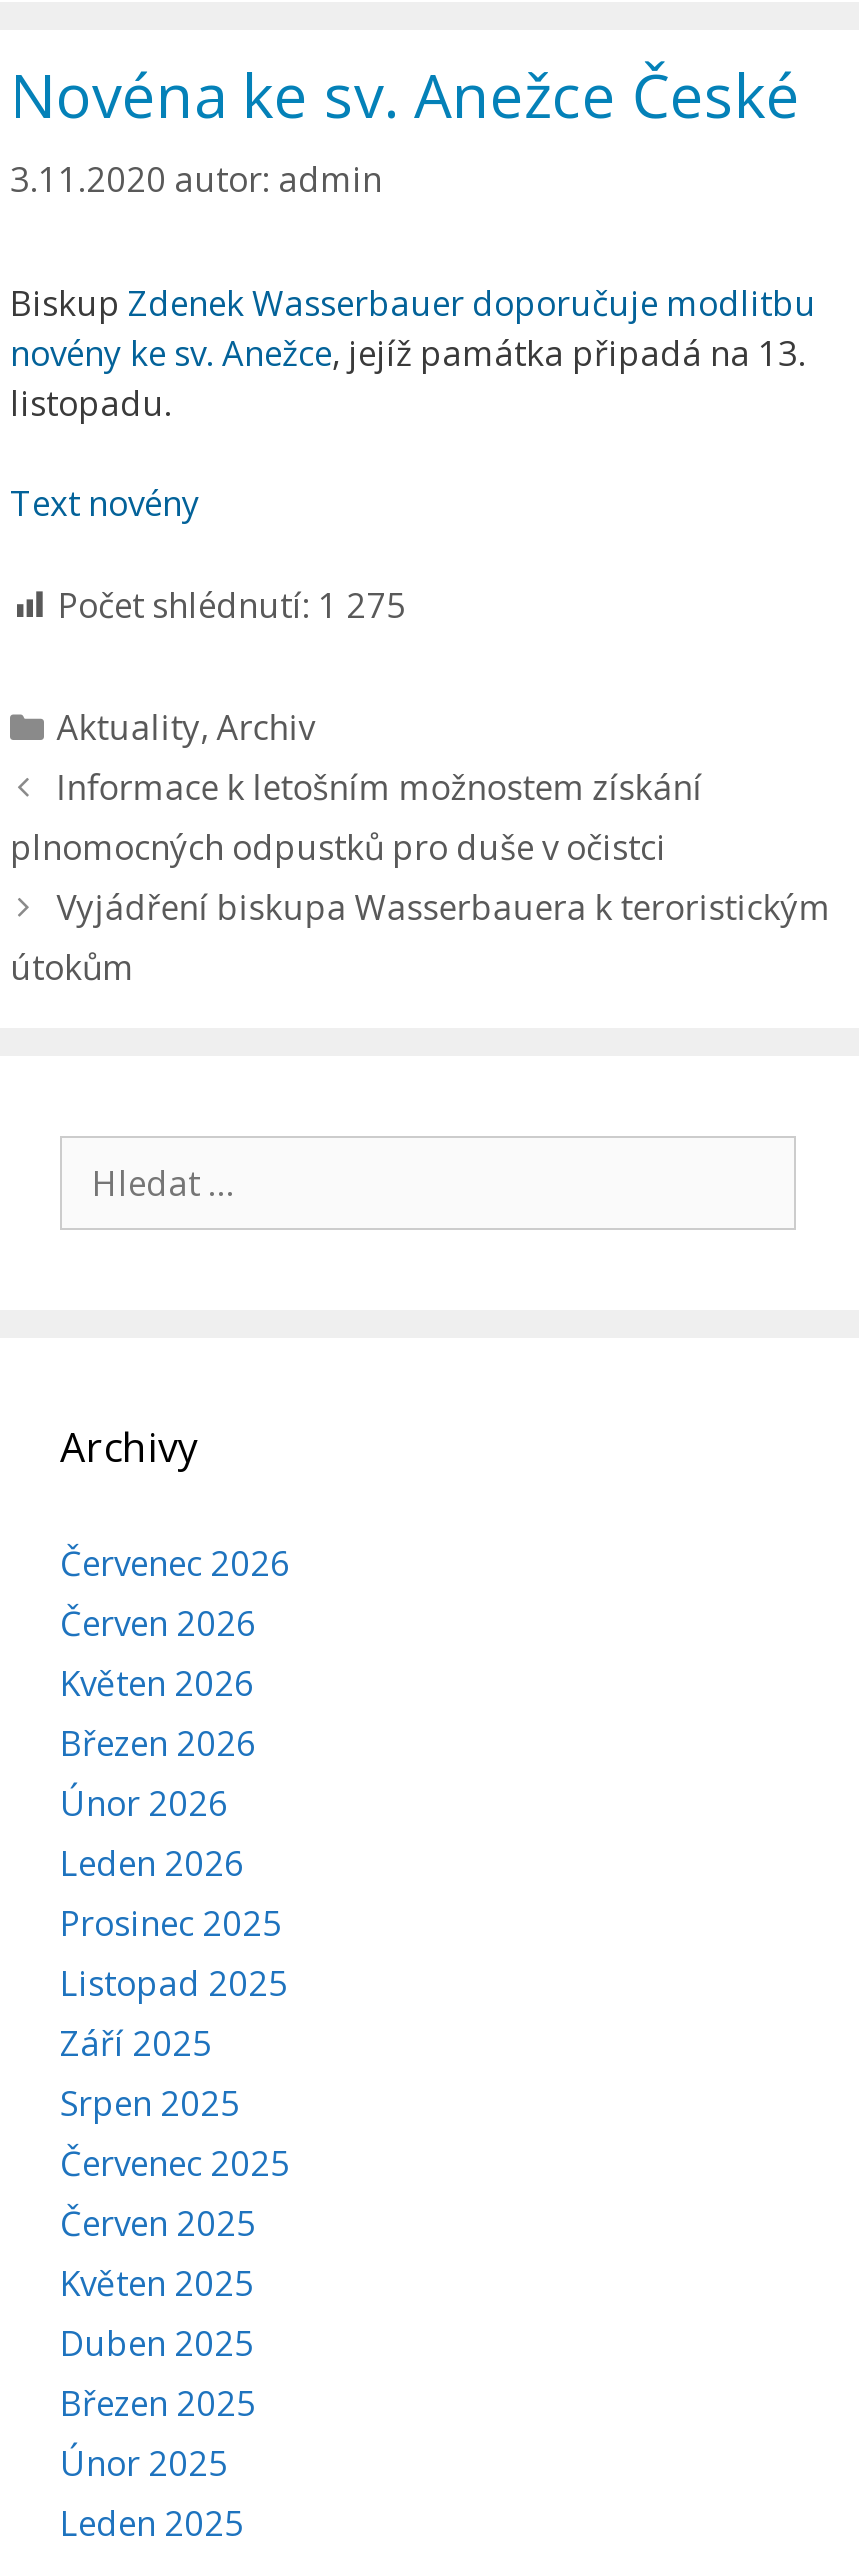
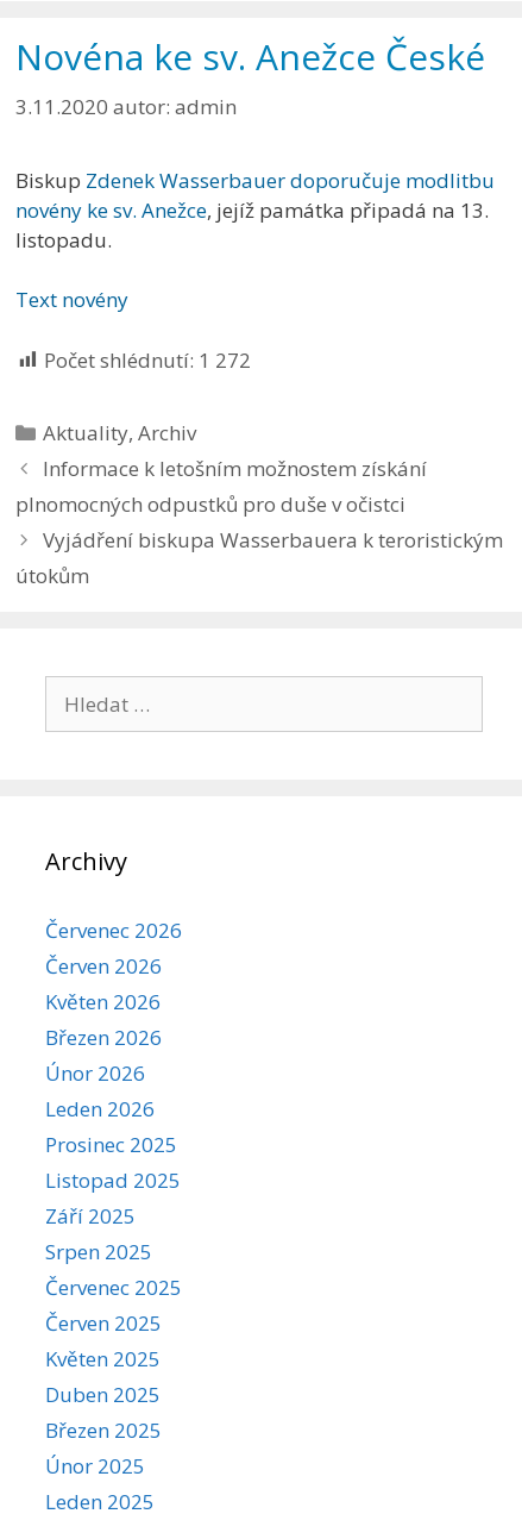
- Počet shlédnutí: 1 275
+ Počet shlédnutí: 1 272
